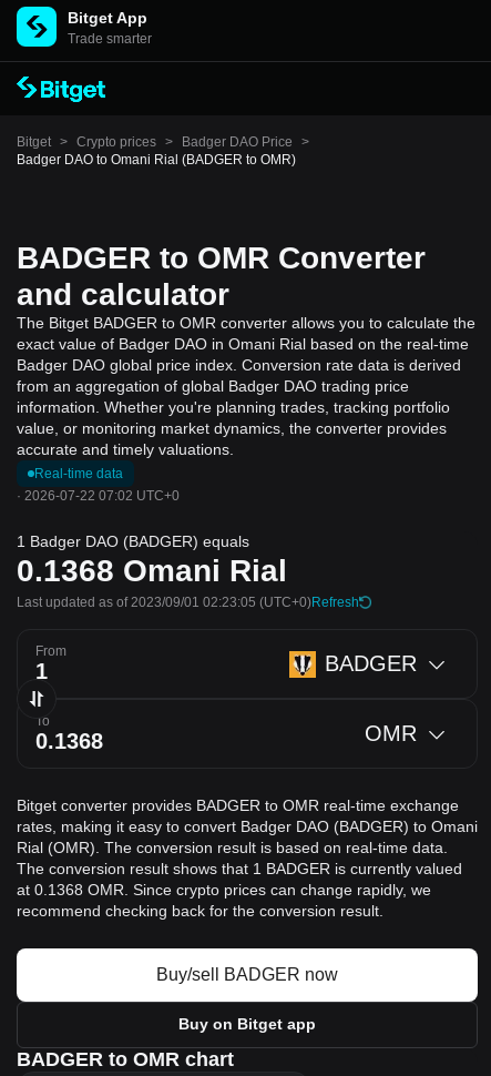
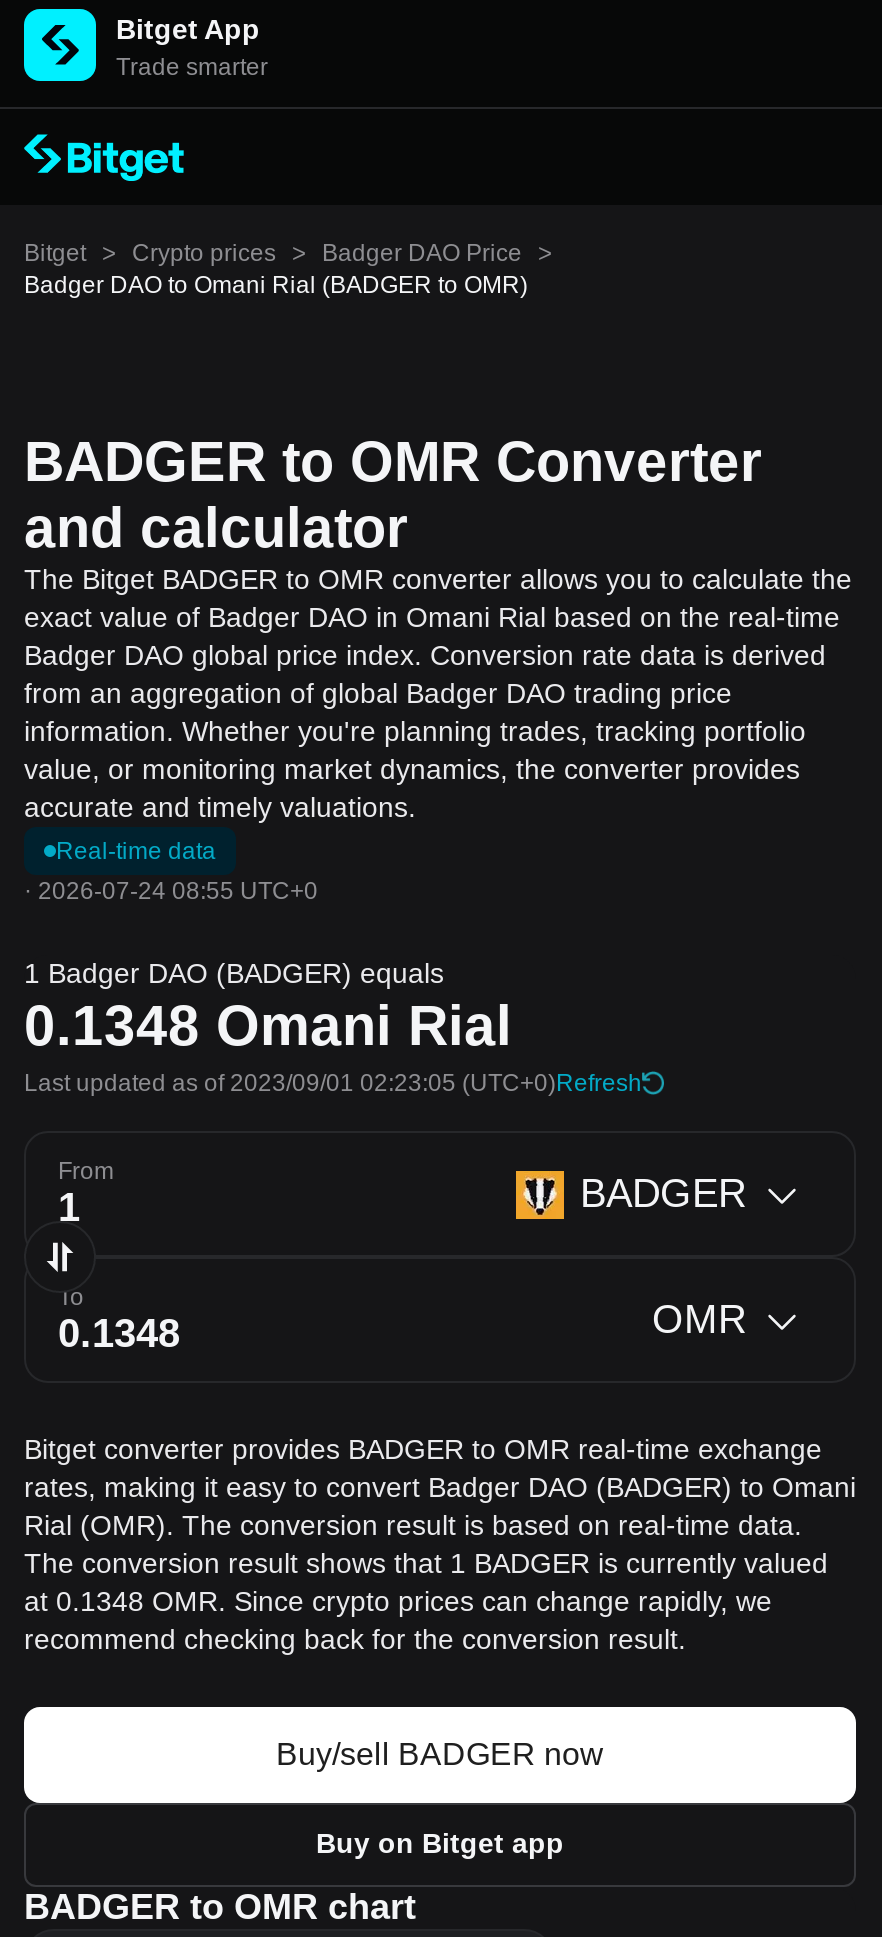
- · 2026-07-22 07:02 UTC+0
+ · 2026-07-24 08:55 UTC+0

- 0.1368 Omani Rial
+ 0.1348 Omani Rial

- at 0.1368 OMR. Since crypto prices can change rapidly, we
+ at 0.1348 OMR. Since crypto prices can change rapidly, we
